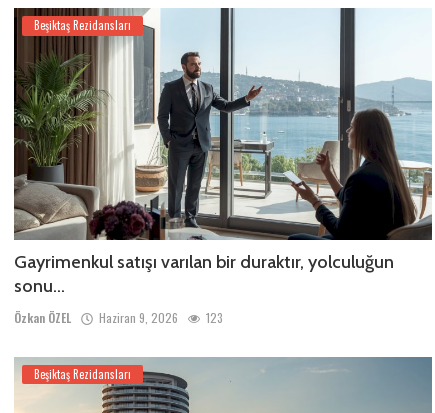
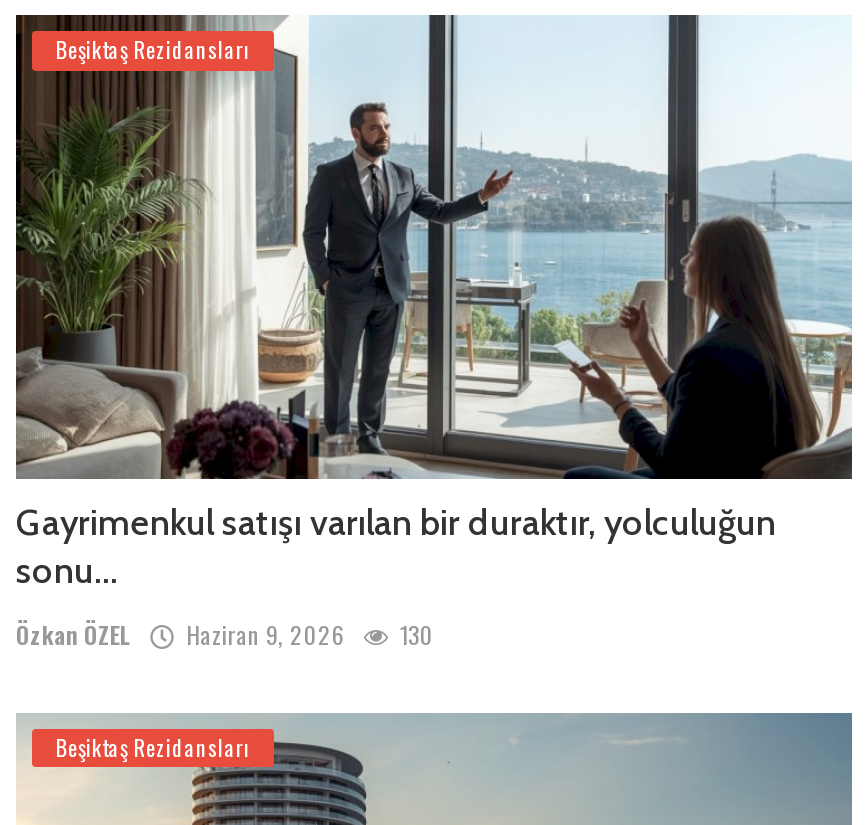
- Özkan ÖZEL Haziran 9, 2026 123
+ Özkan ÖZEL Haziran 9, 2026 130
